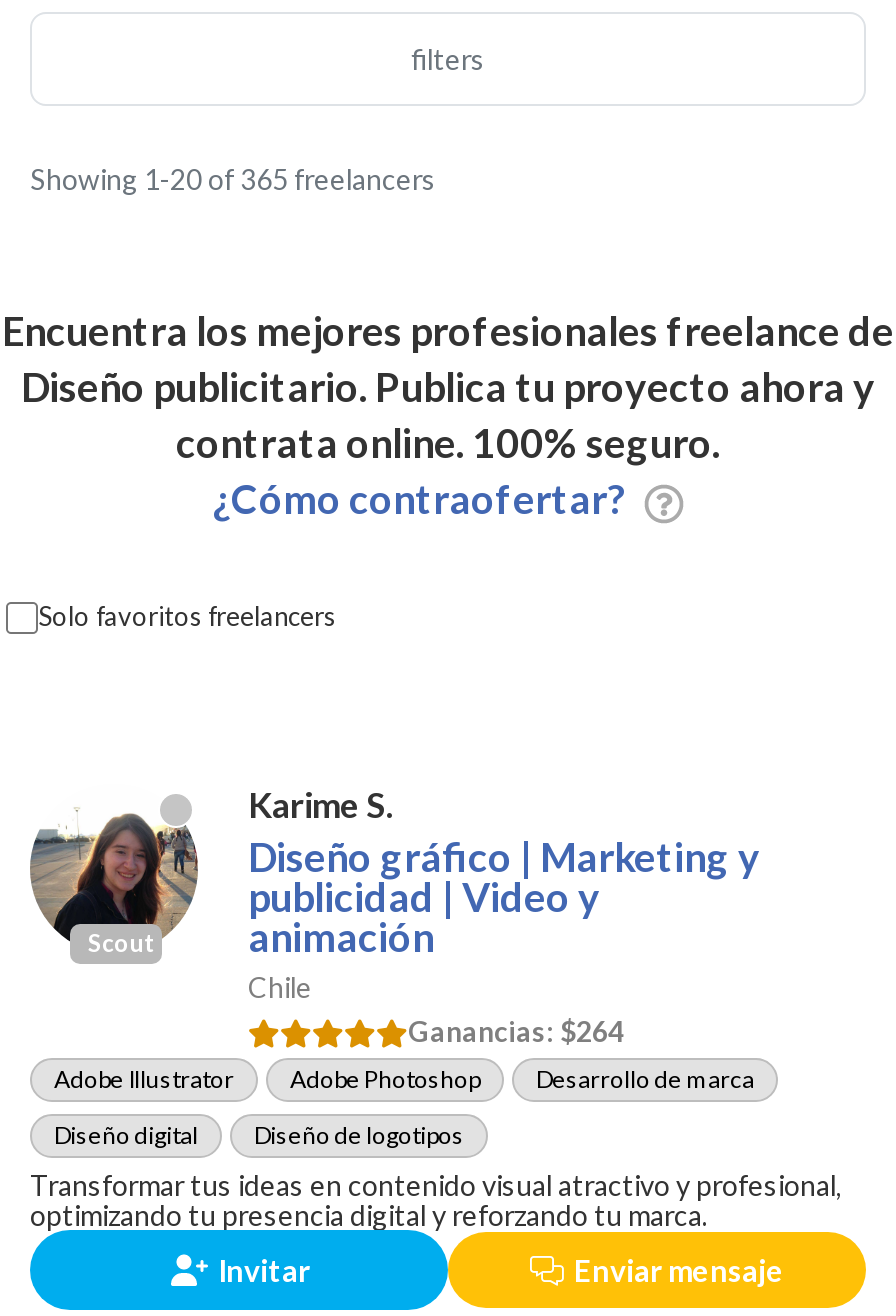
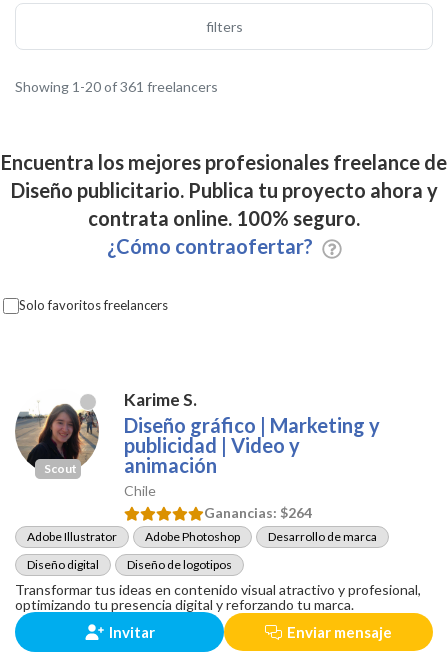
- Showing 1-20 of 365 freelancers
+ Showing 1-20 of 361 freelancers
